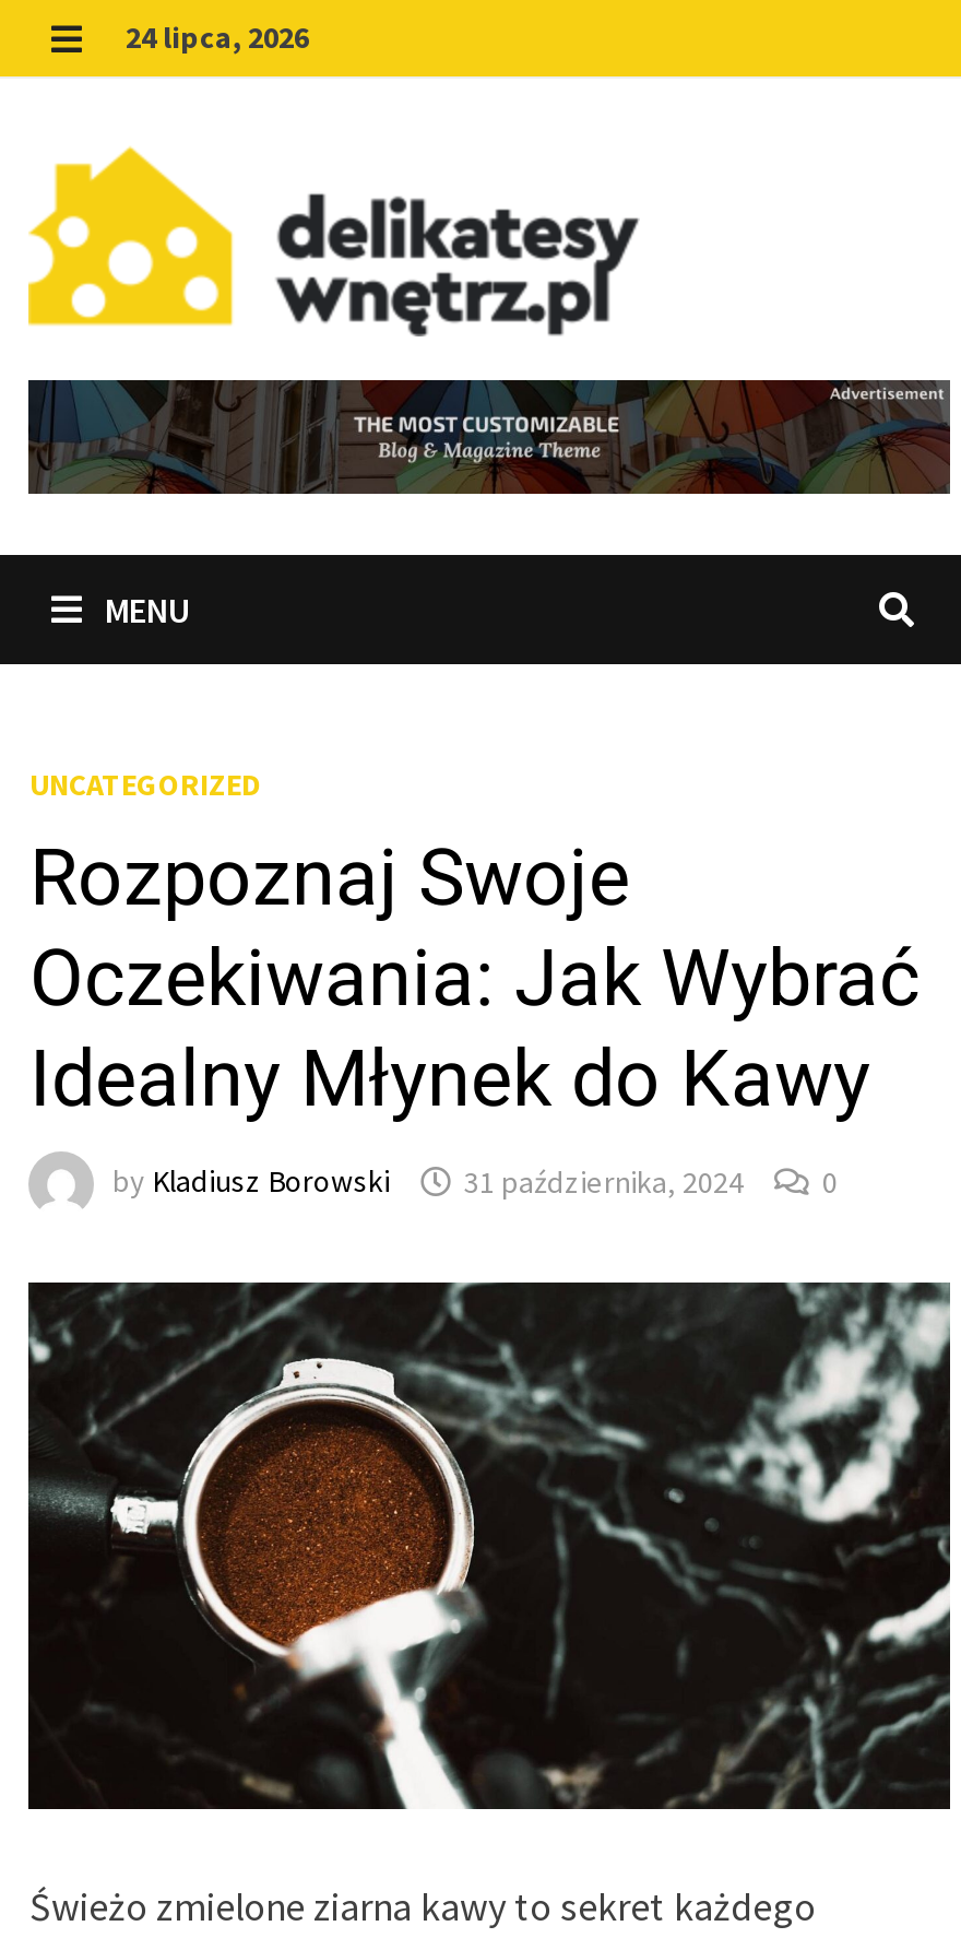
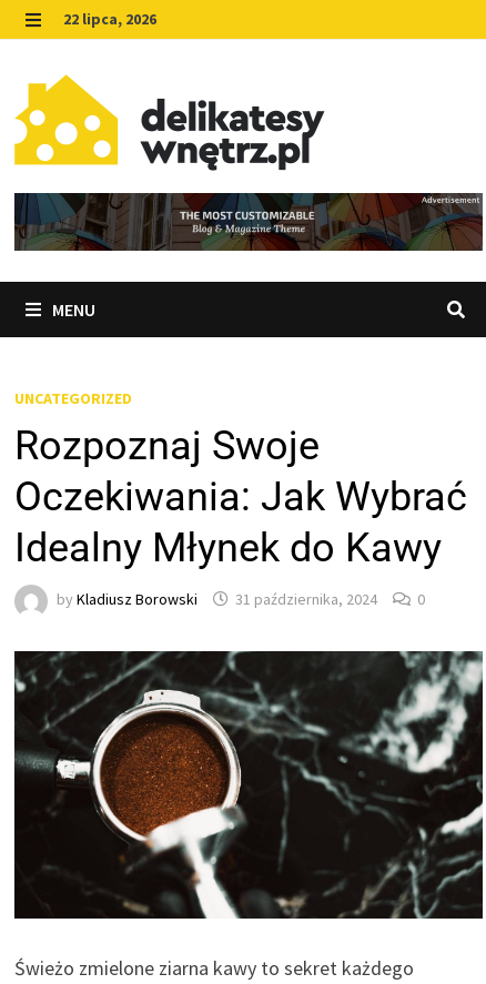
- 24 lipca, 2026
+ 22 lipca, 2026
